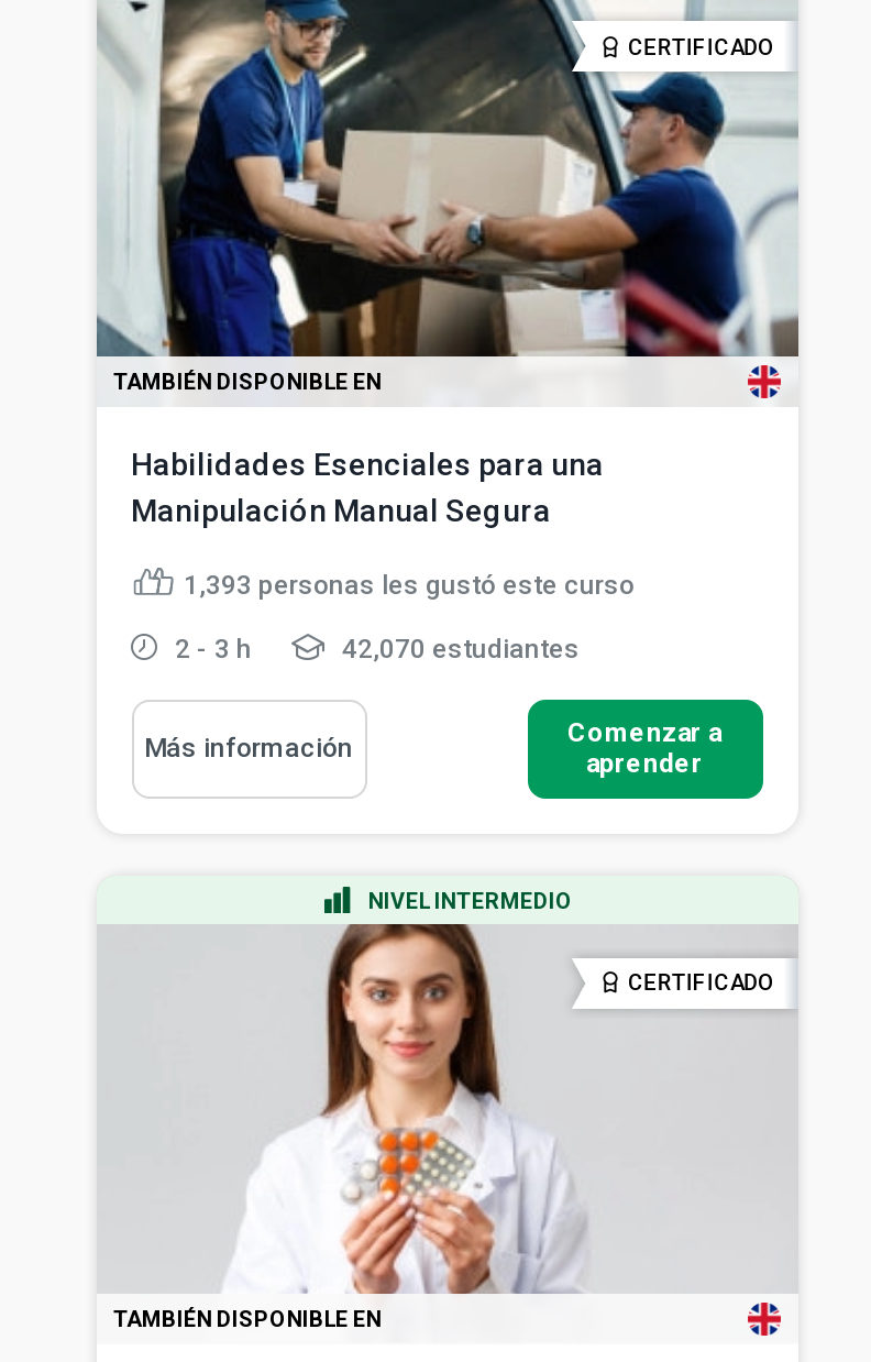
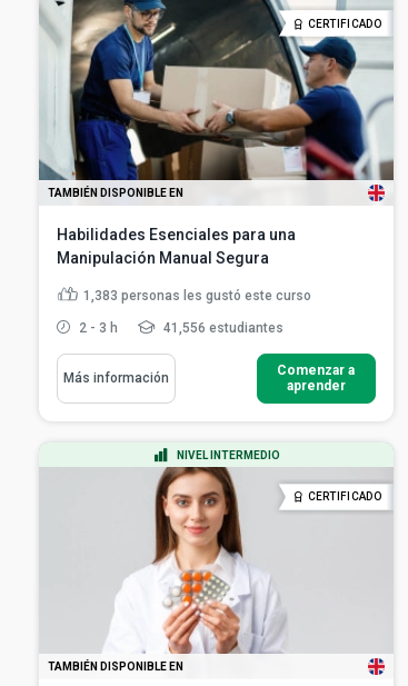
- 1,393 personas les gustó este curso
+ 1,383 personas les gustó este curso

- 42,070 estudiantes
+ 41,556 estudiantes
